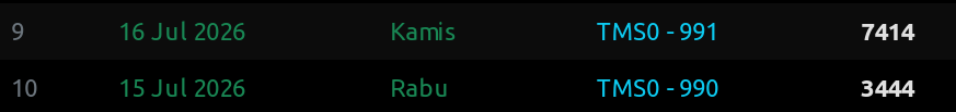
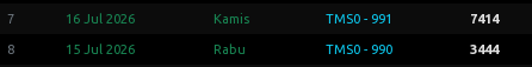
- 9
+ 7

- 10
+ 8
